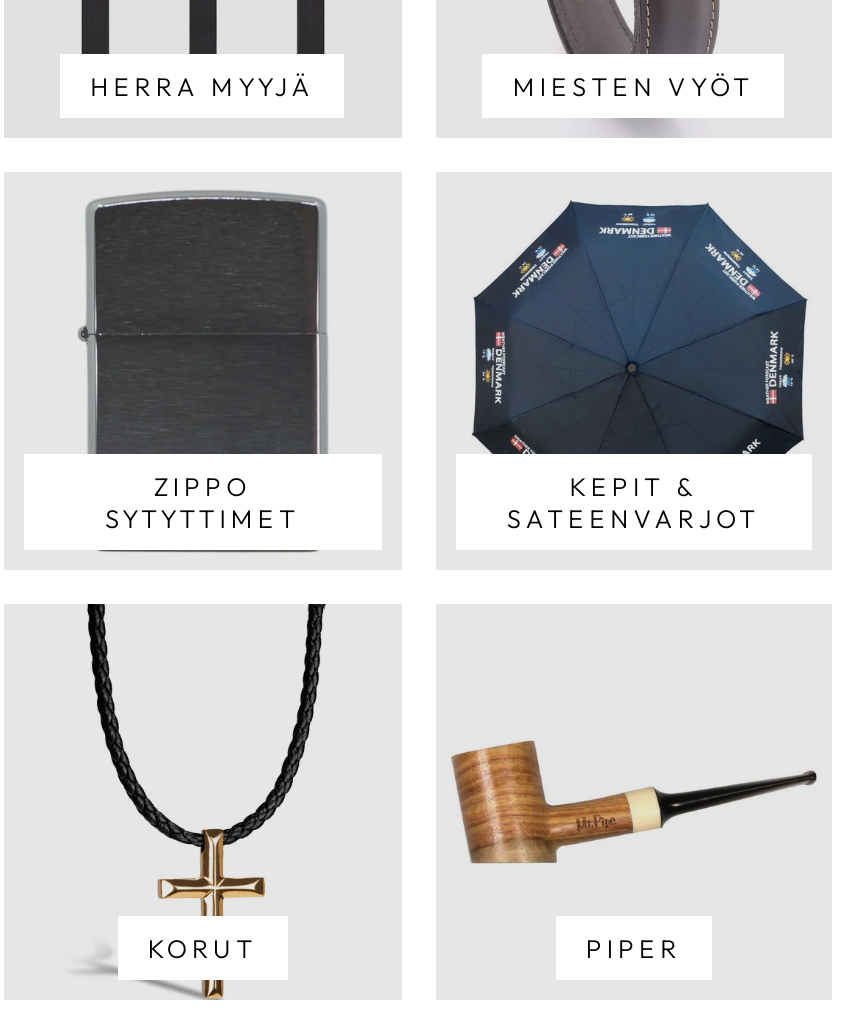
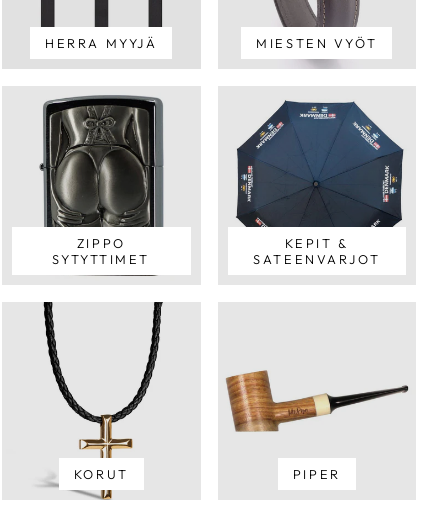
- [image]
+ [image]
